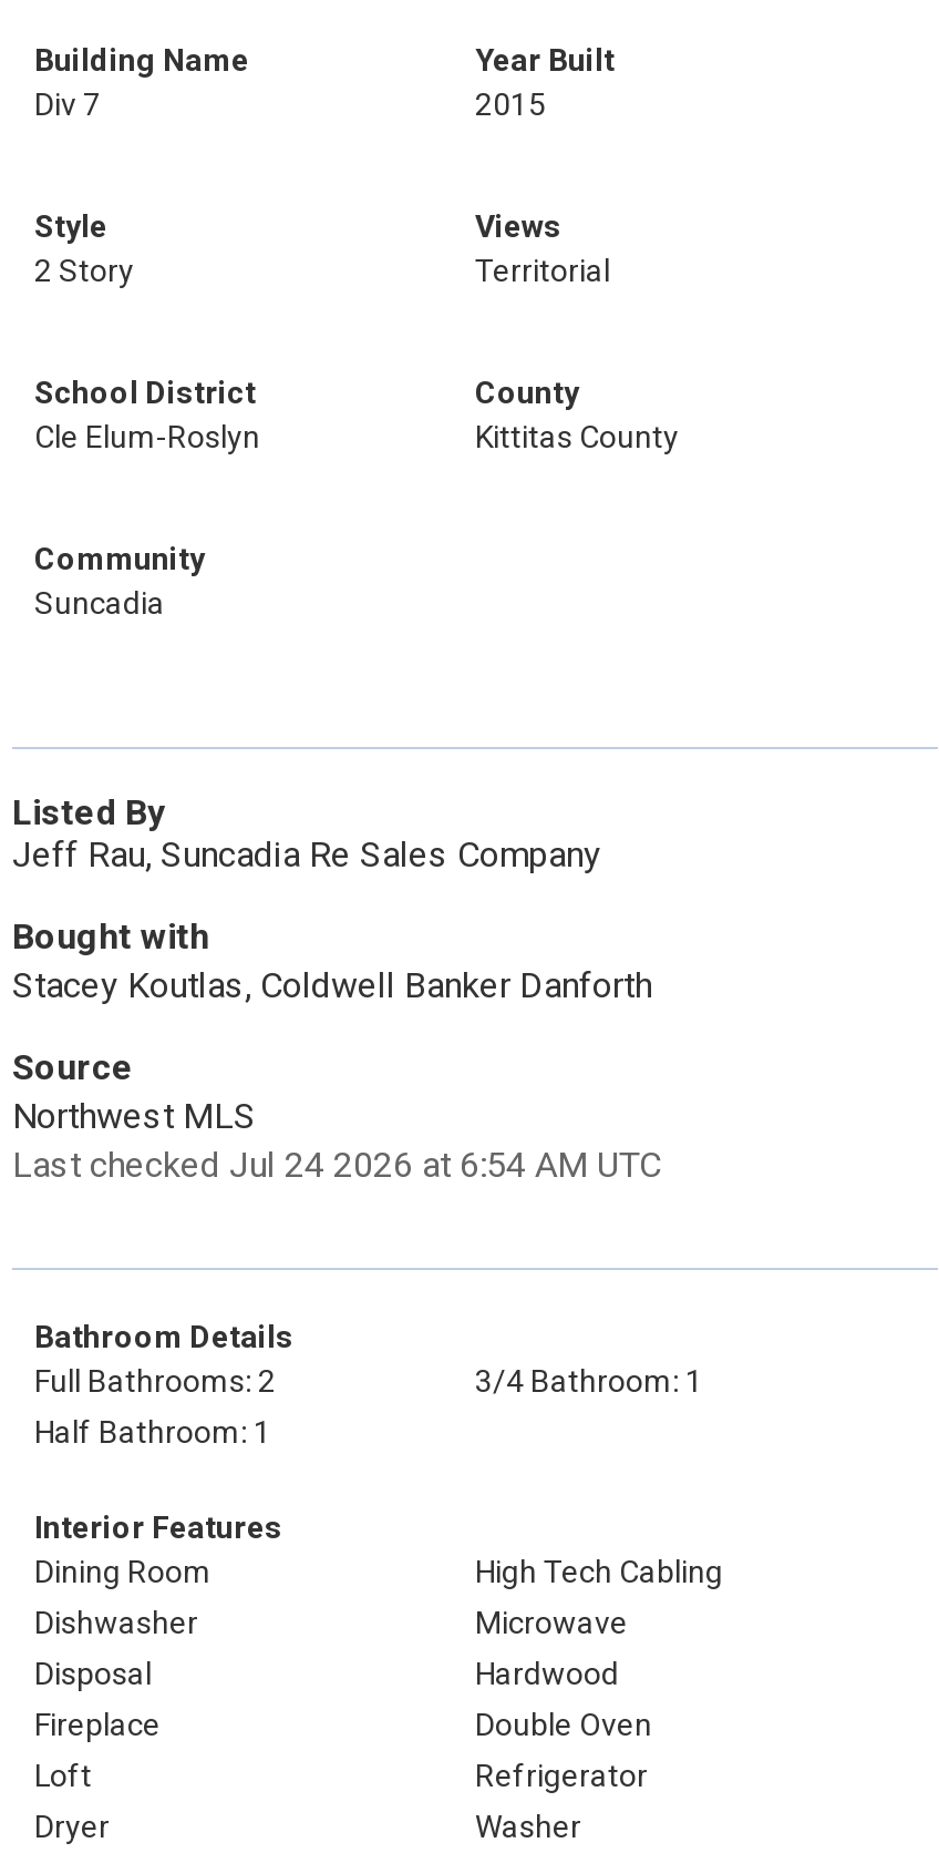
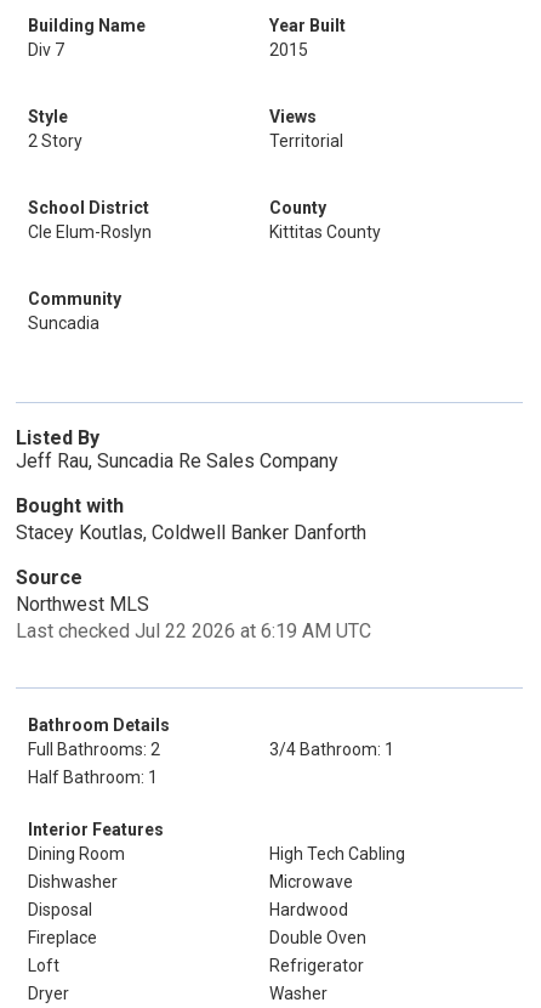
- Last checked Jul 24 2026 at 6:54 AM UTC
+ Last checked Jul 22 2026 at 6:19 AM UTC
